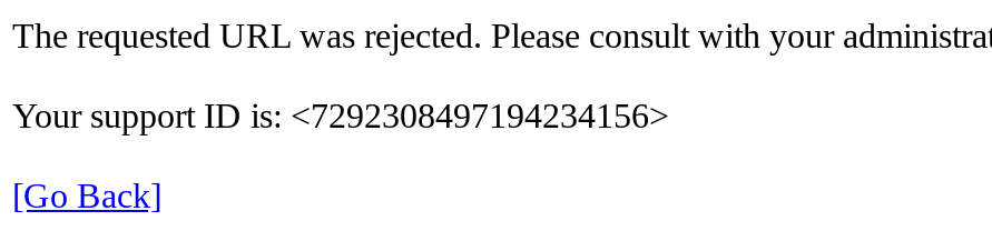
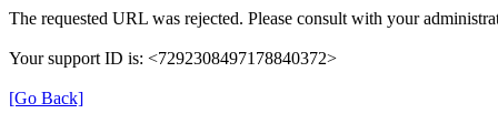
- Your support ID is: <7292308497194234156>
+ Your support ID is: <7292308497178840372>
